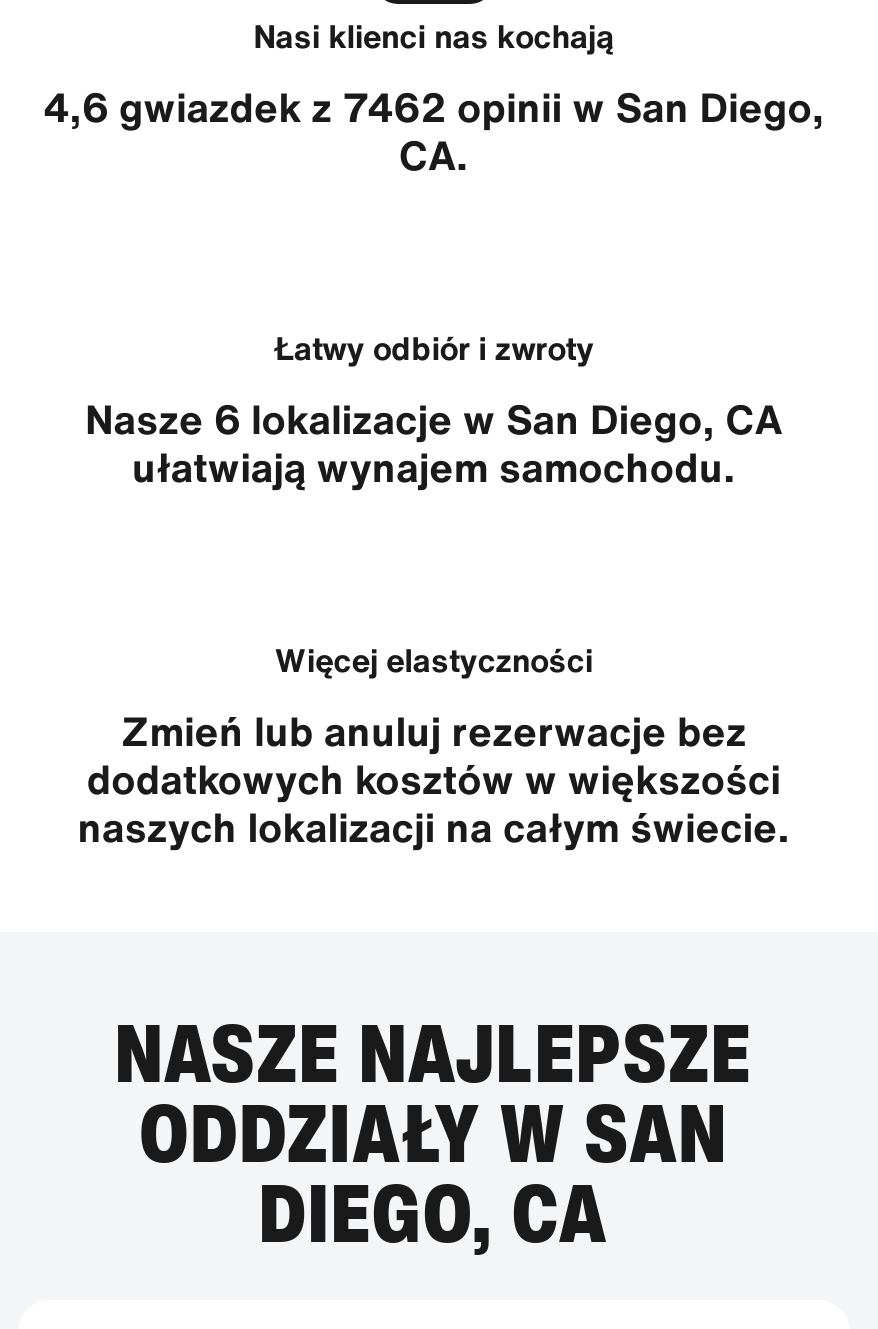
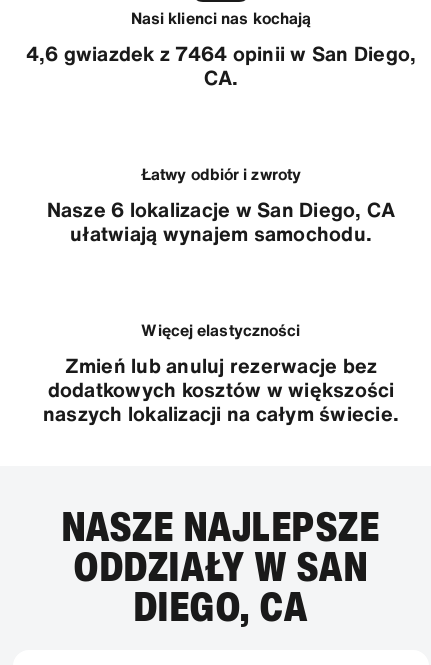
- 4,6 gwiazdek z 7462 opinii w San Diego,
+ 4,6 gwiazdek z 7464 opinii w San Diego,
